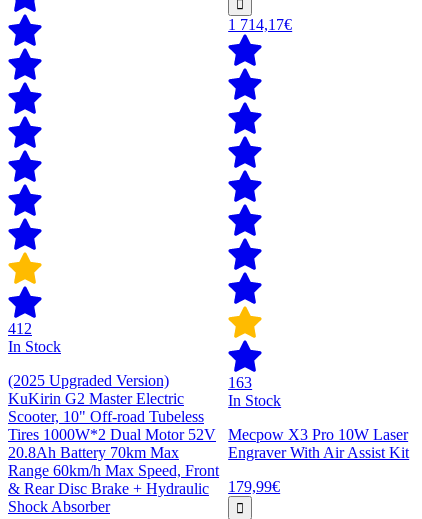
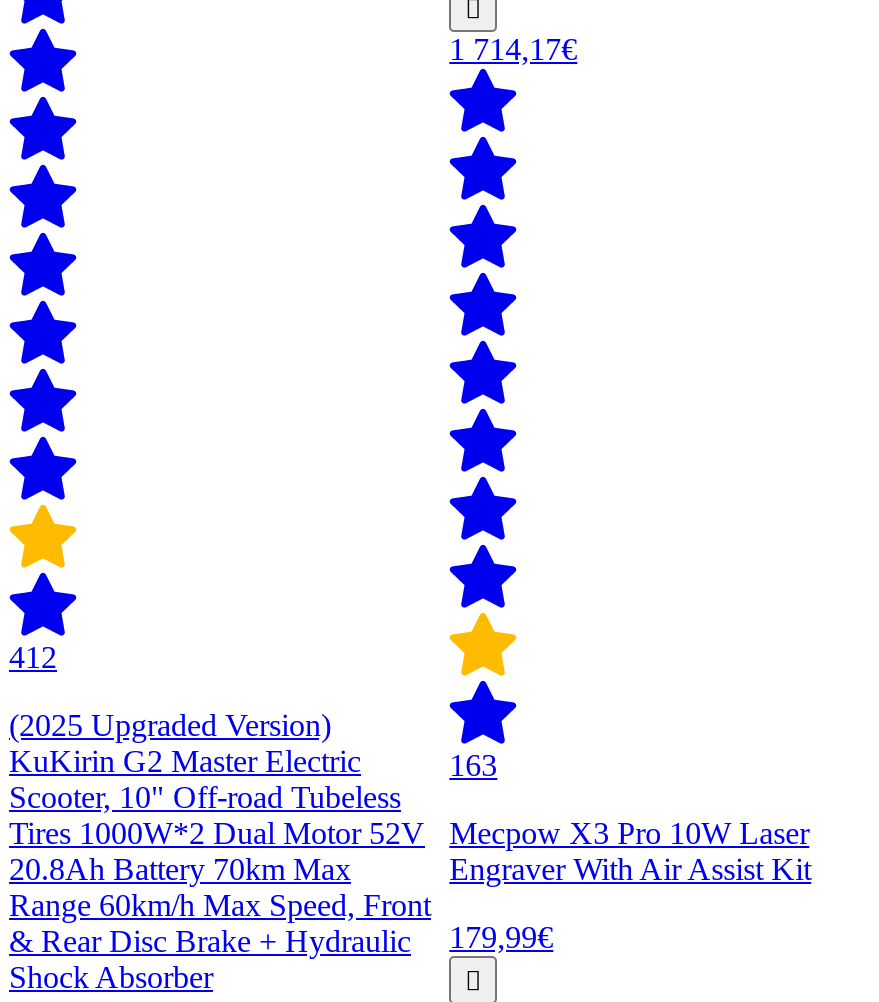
- In Stock

- In Stock
